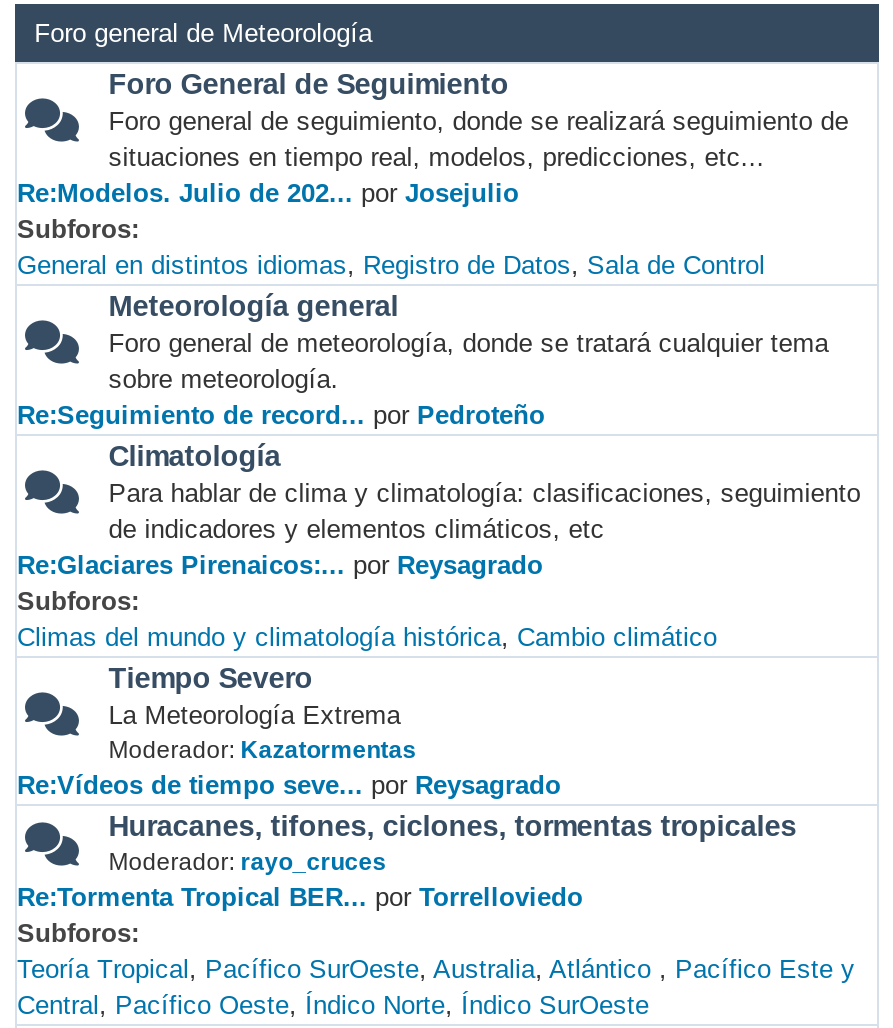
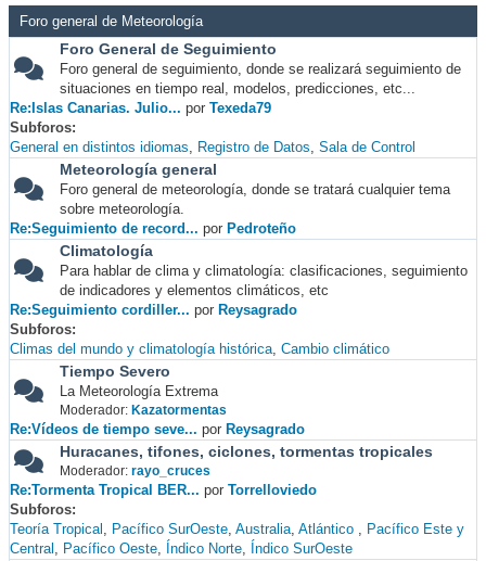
- Re:Modelos. Julio de 202... por Josejulio
+ Re:Islas Canarias. Julio... por Texeda79

- Re:Glaciares Pirenaicos:... por Reysagrado
+ Re:Seguimiento cordiller... por Reysagrado
